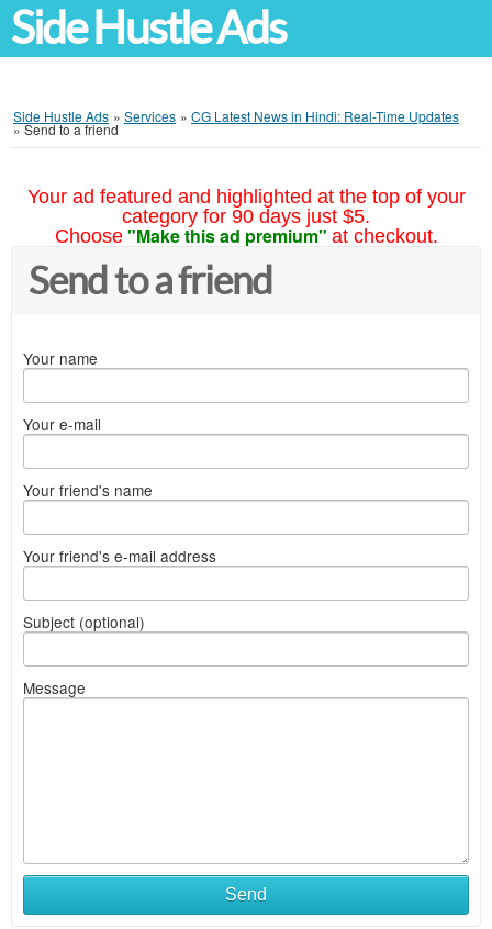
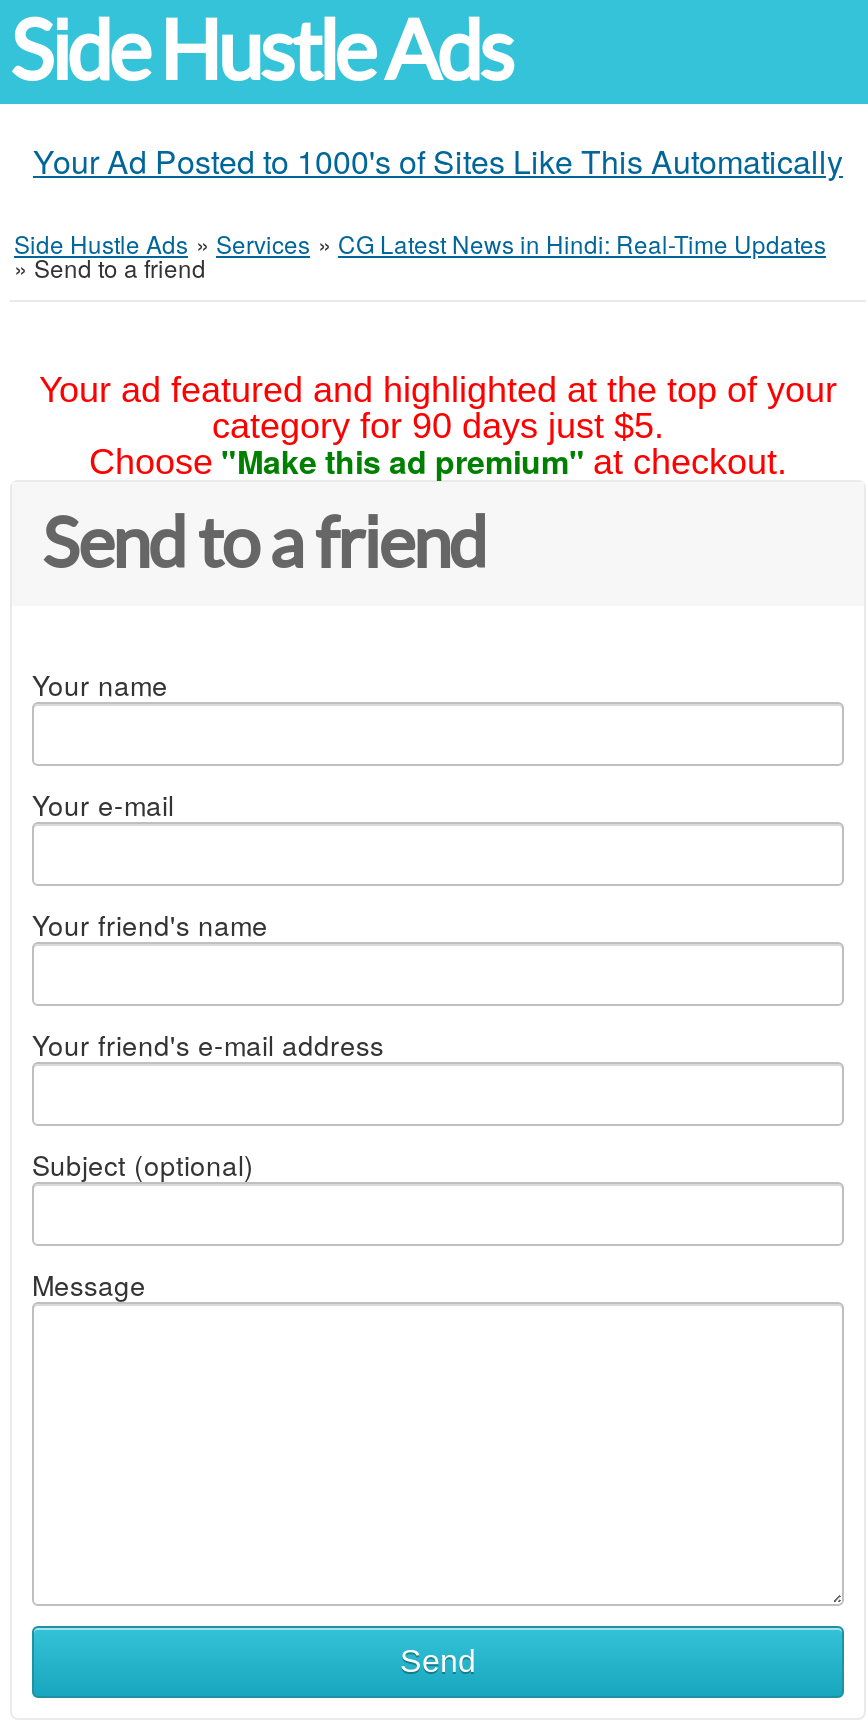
+ Your Ad Posted to 1000's of Sites Like This Automatically
